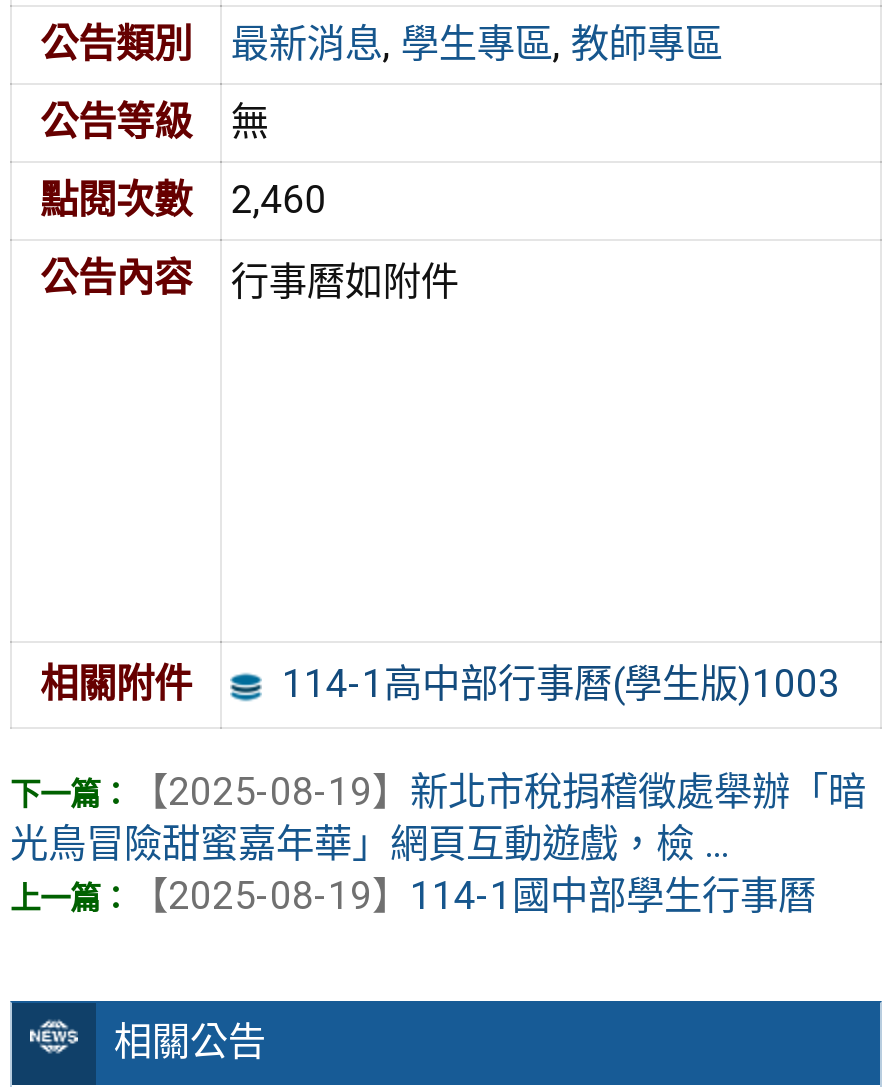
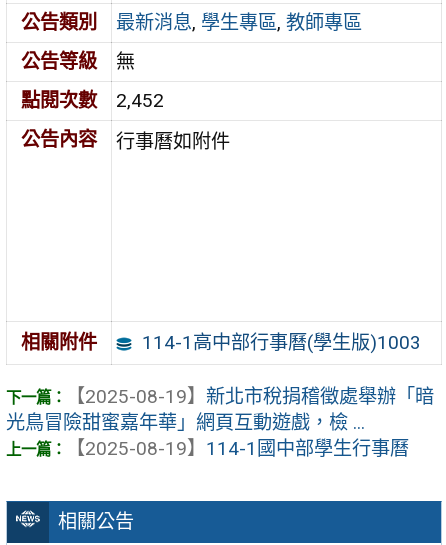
- 點閱次數 2,460
+ 點閱次數 2,452
